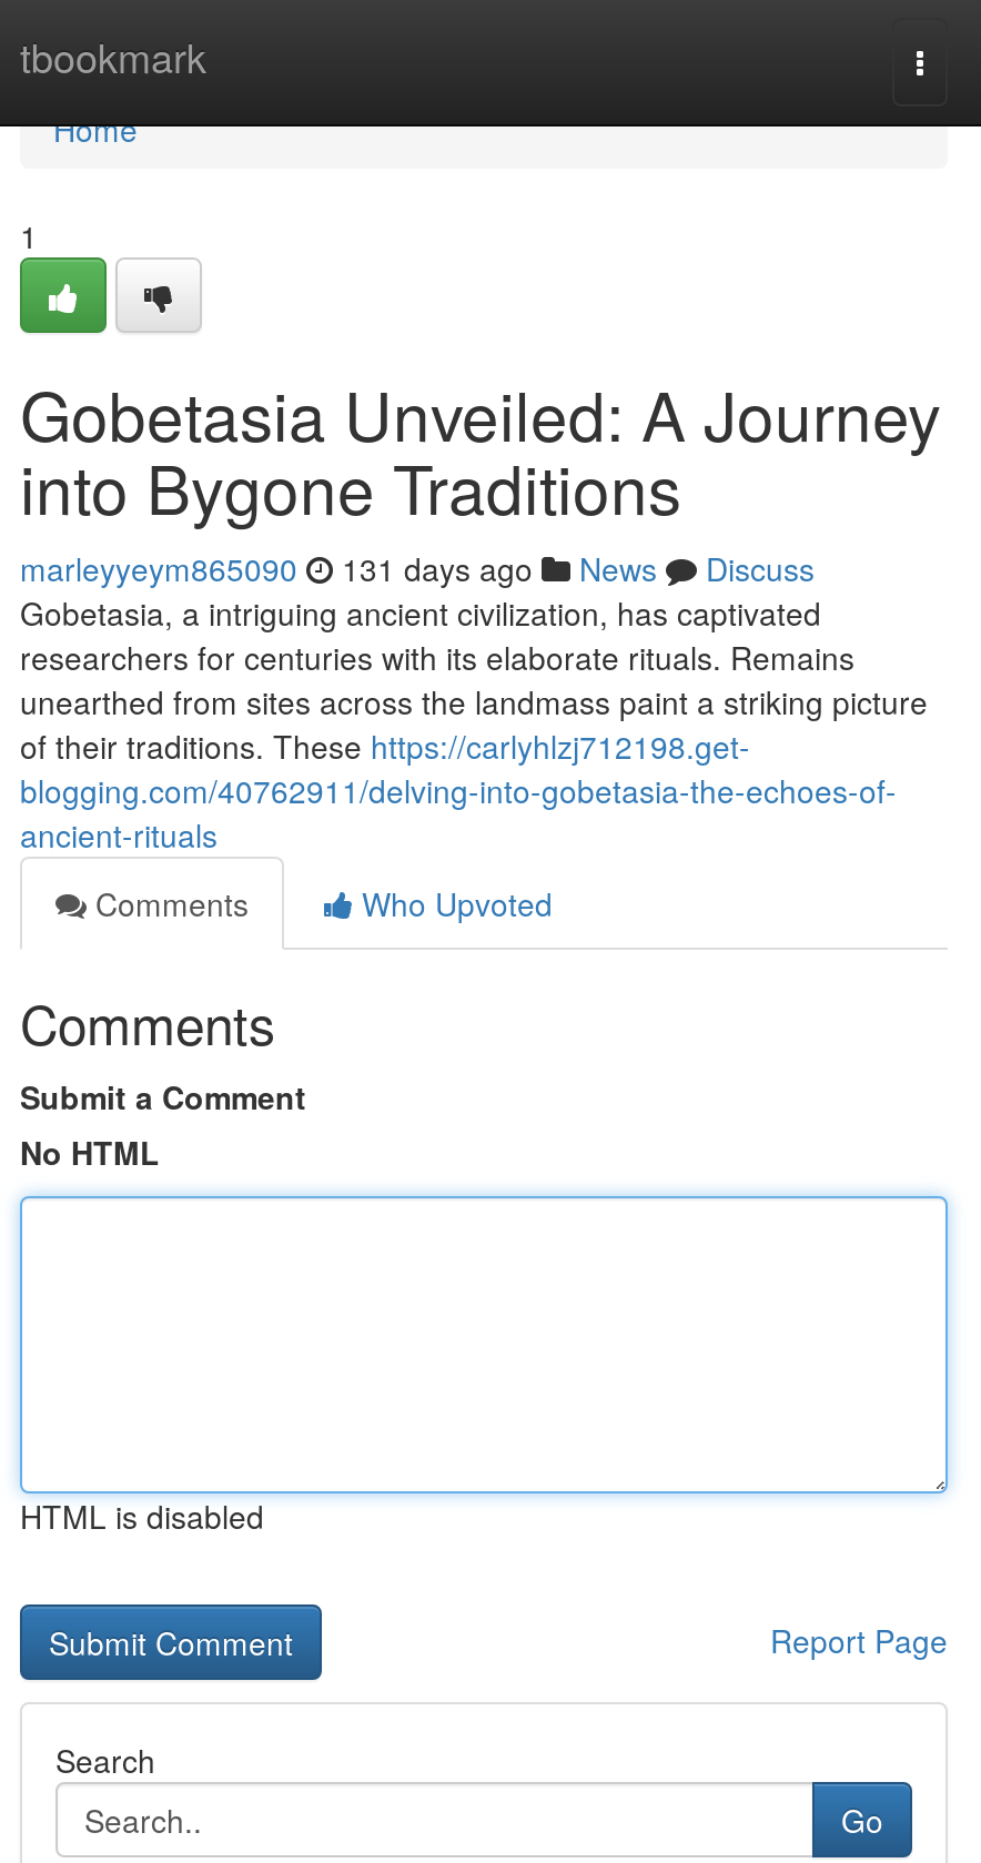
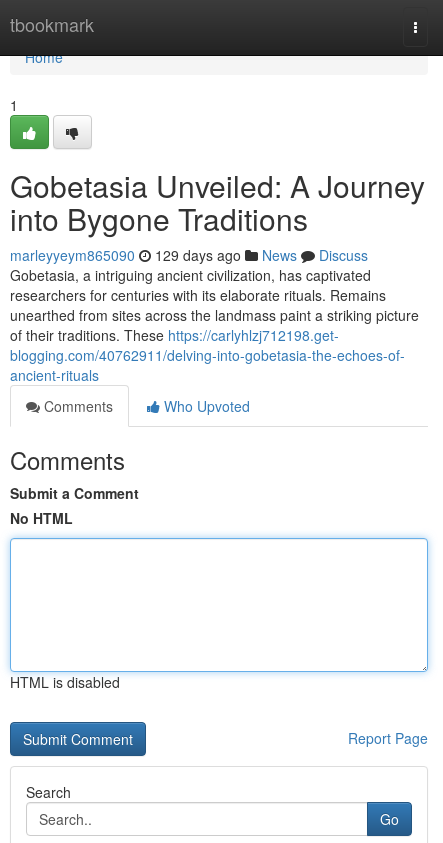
- marleyyeym865090 131 days ago News Discuss
+ marleyyeym865090 129 days ago News Discuss
